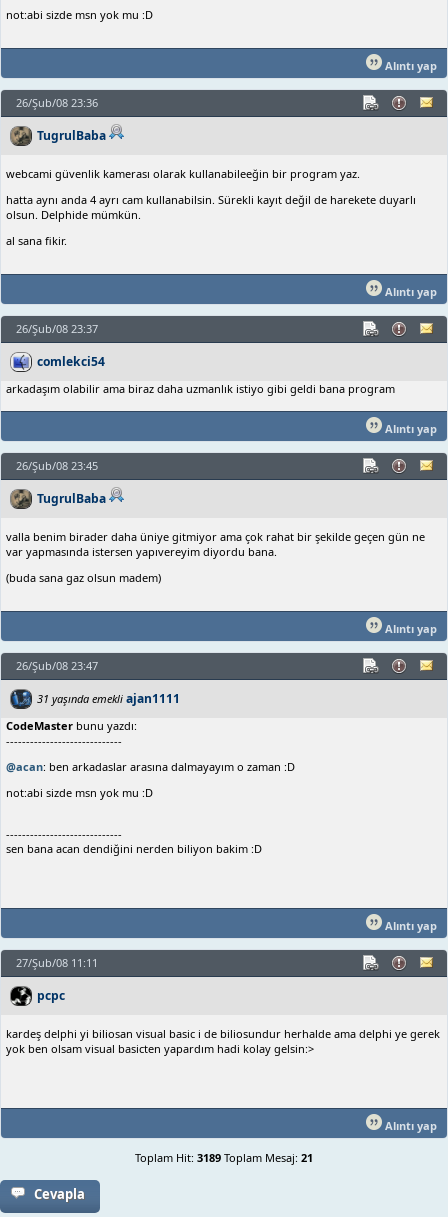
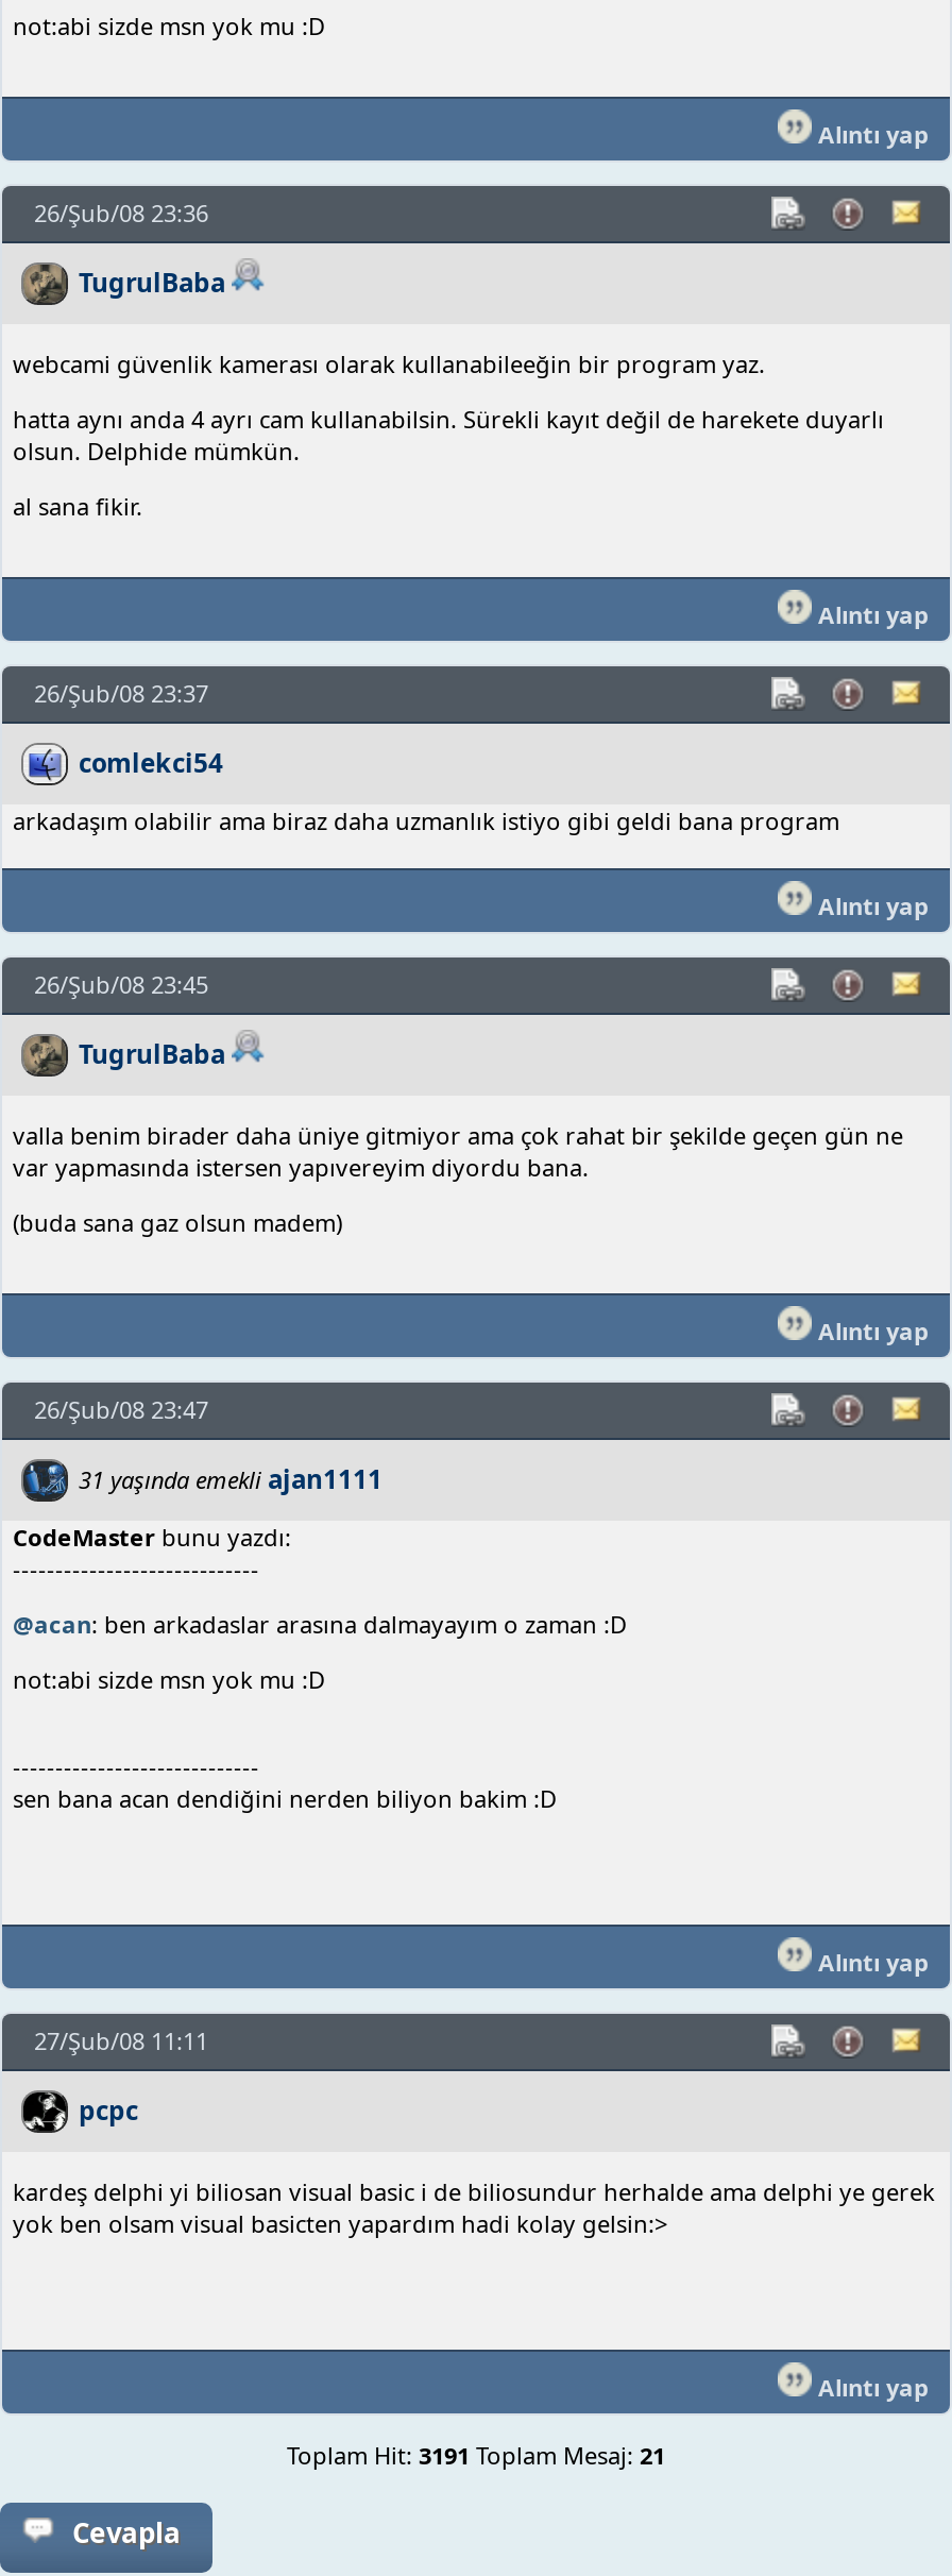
- Toplam Hit: 3189 Toplam Mesaj: 21
+ Toplam Hit: 3191 Toplam Mesaj: 21
